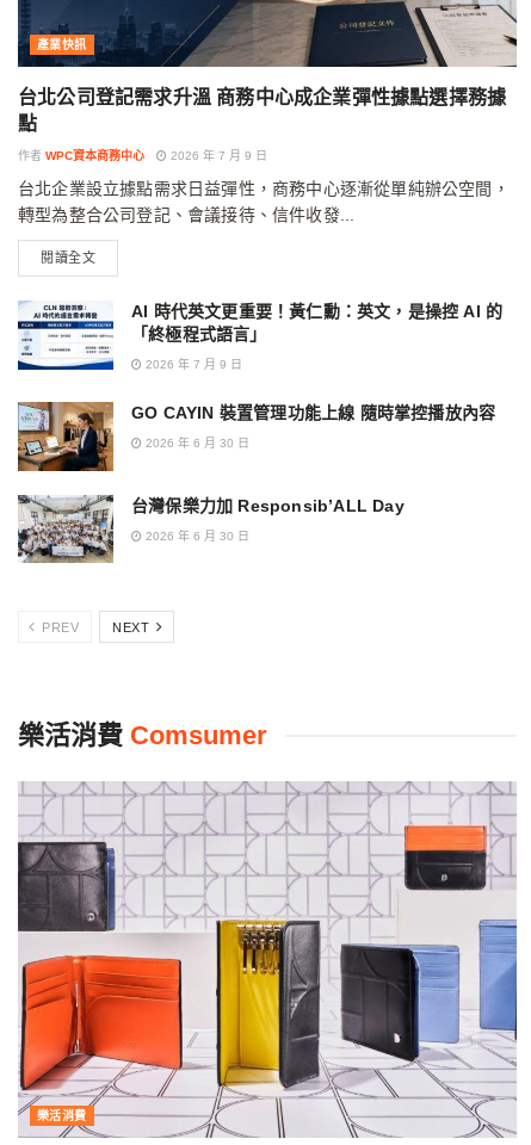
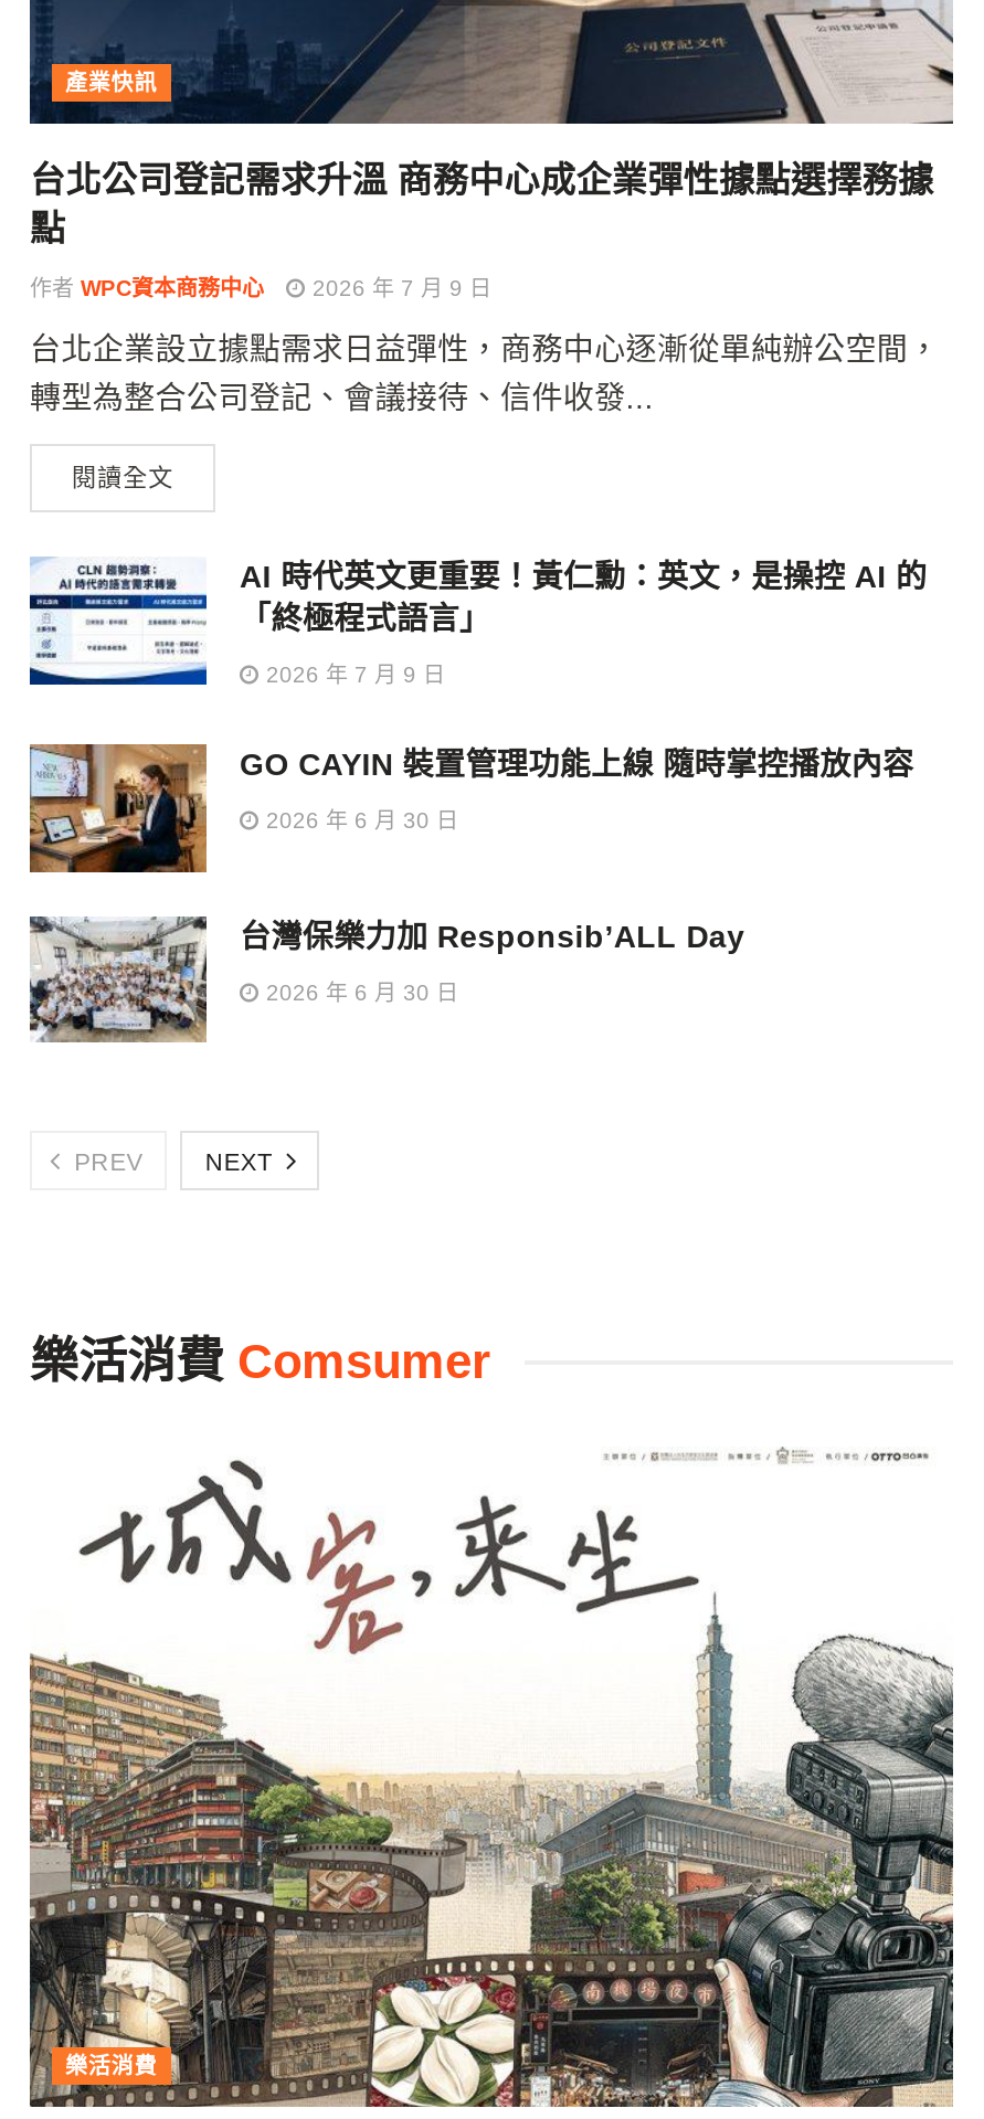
- [image]
+ [image]
